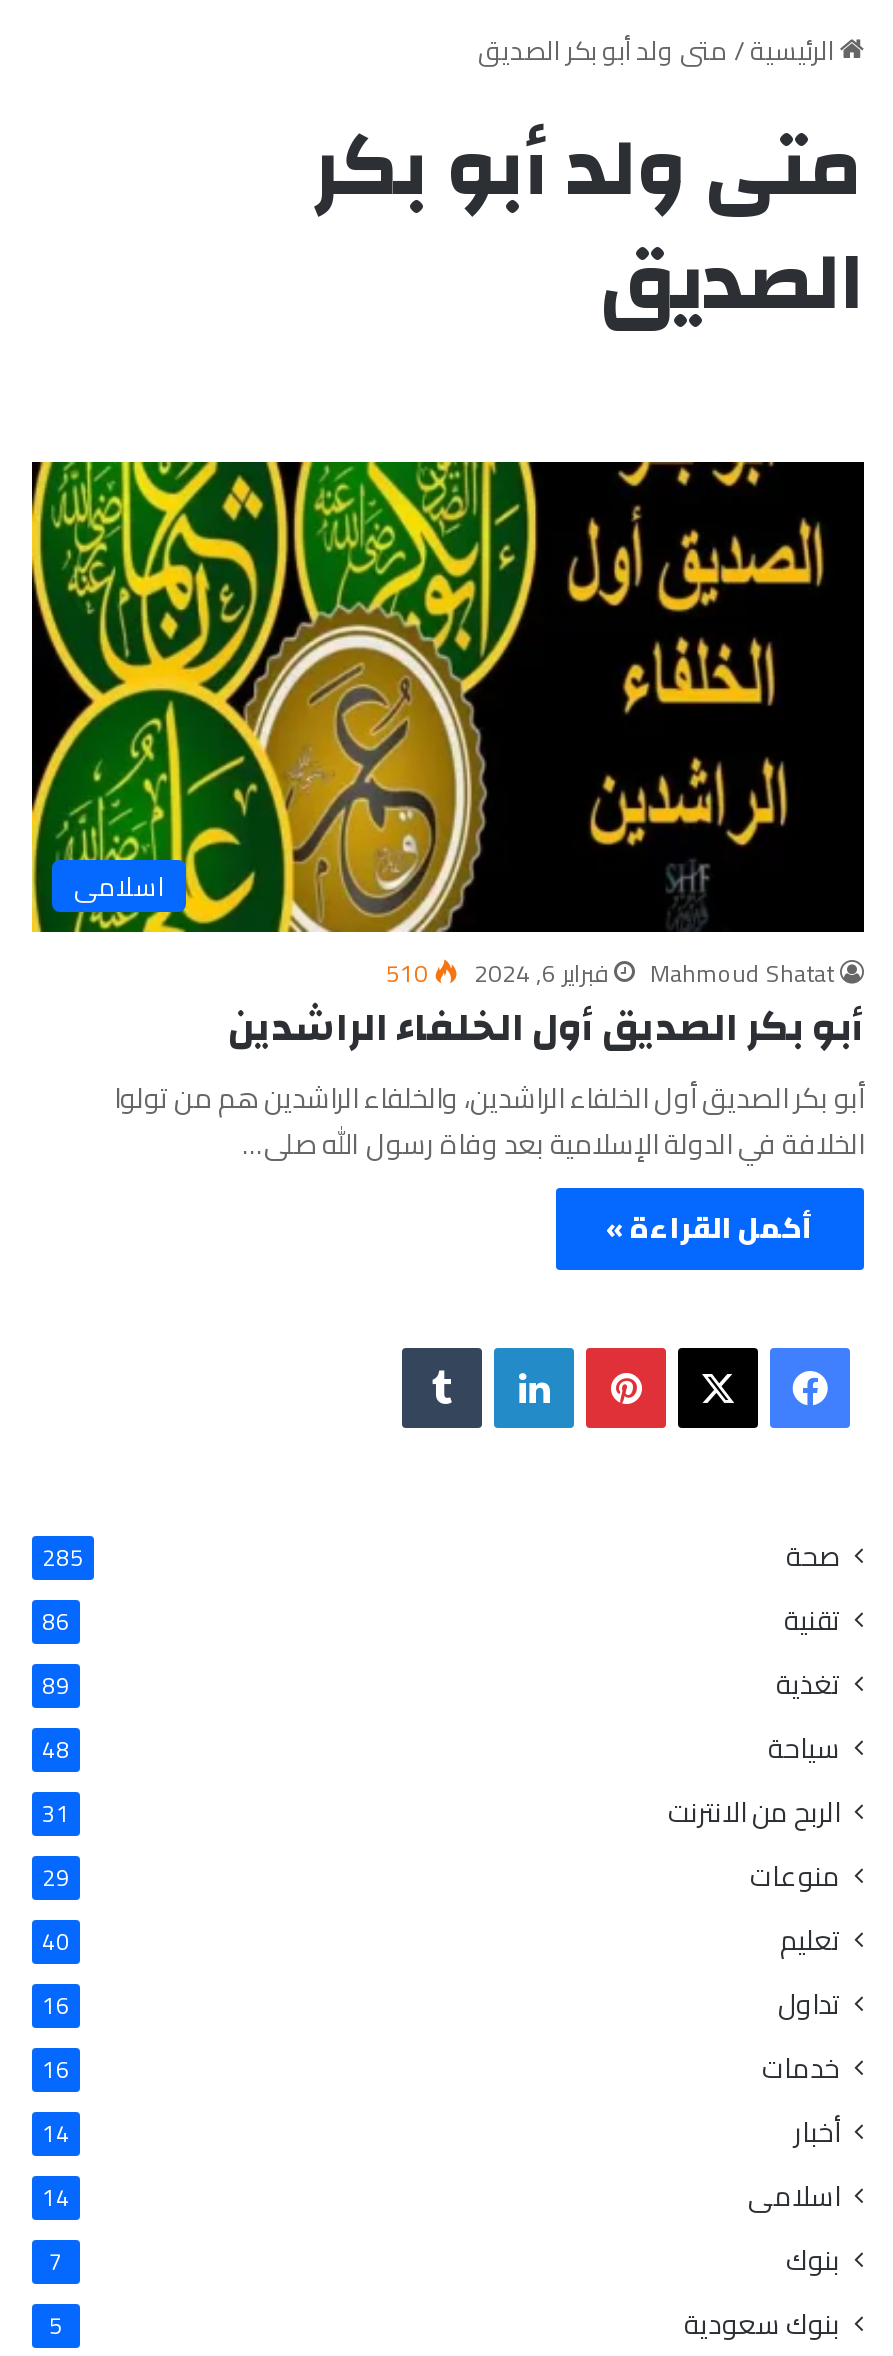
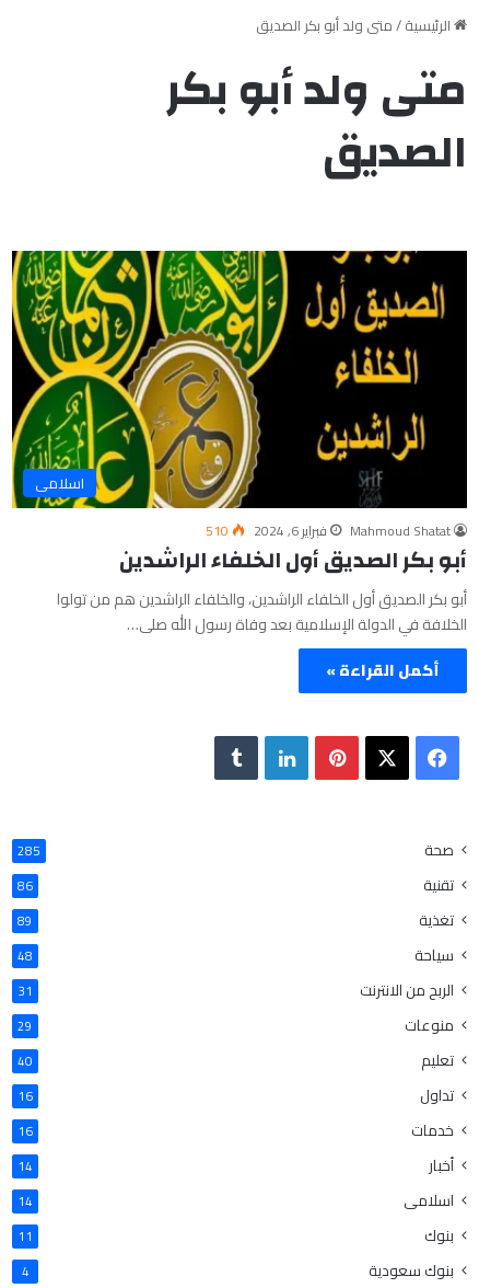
- 7
+ 11

- 5
+ 4
